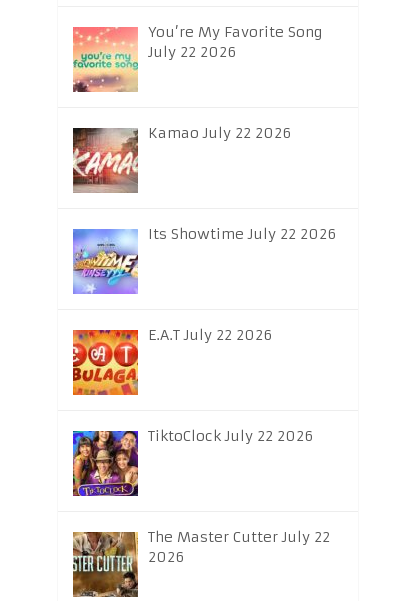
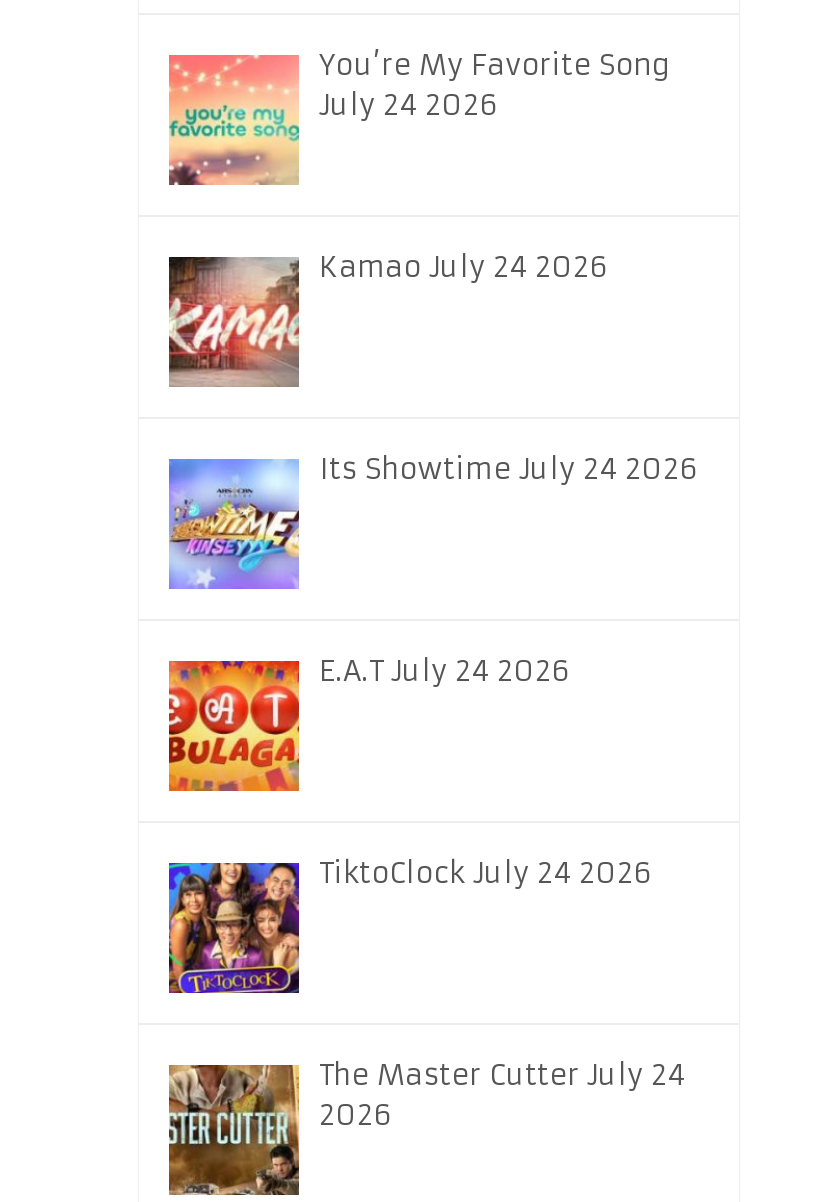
- July 22 2026
+ July 24 2026

- Kamao July 22 2026
+ Kamao July 24 2026

- Its Showtime July 22 2026
+ Its Showtime July 24 2026

- E.A.T July 22 2026
+ E.A.T July 24 2026

- TiktoClock July 22 2026
+ TiktoClock July 24 2026

- The Master Cutter July 22
+ The Master Cutter July 24
